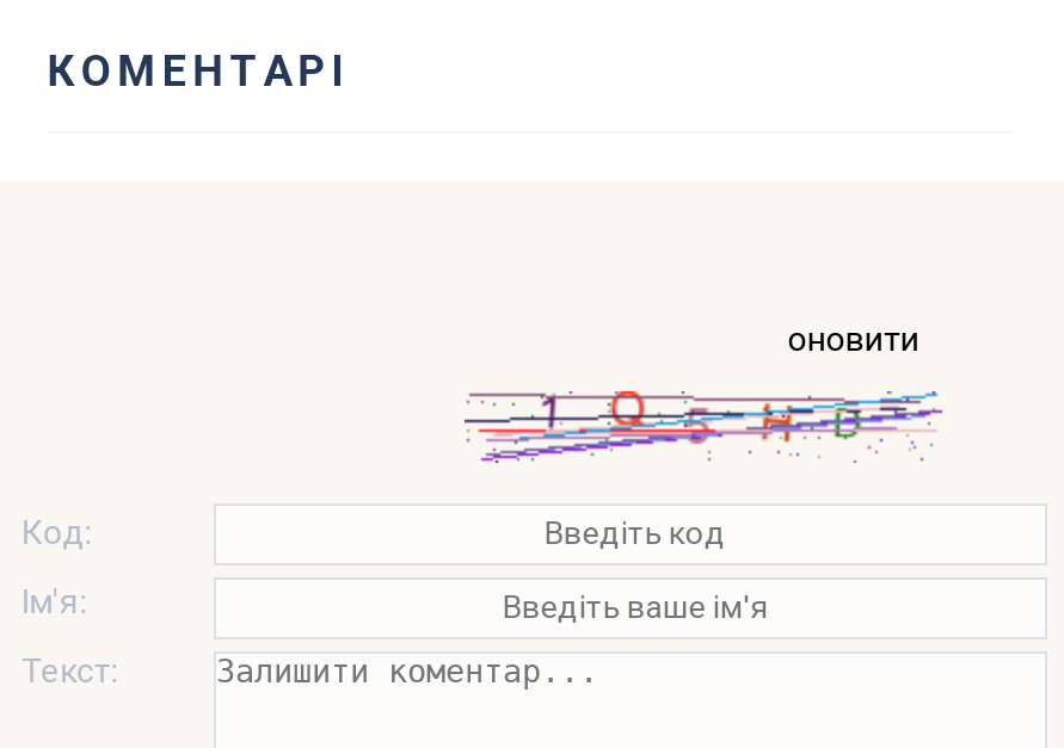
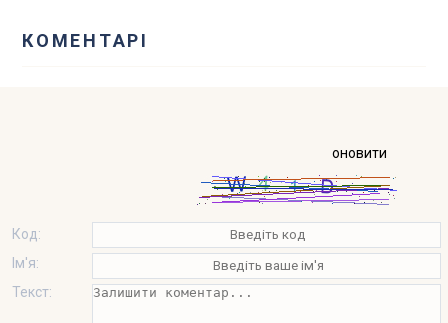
- [image]
+ [image]
